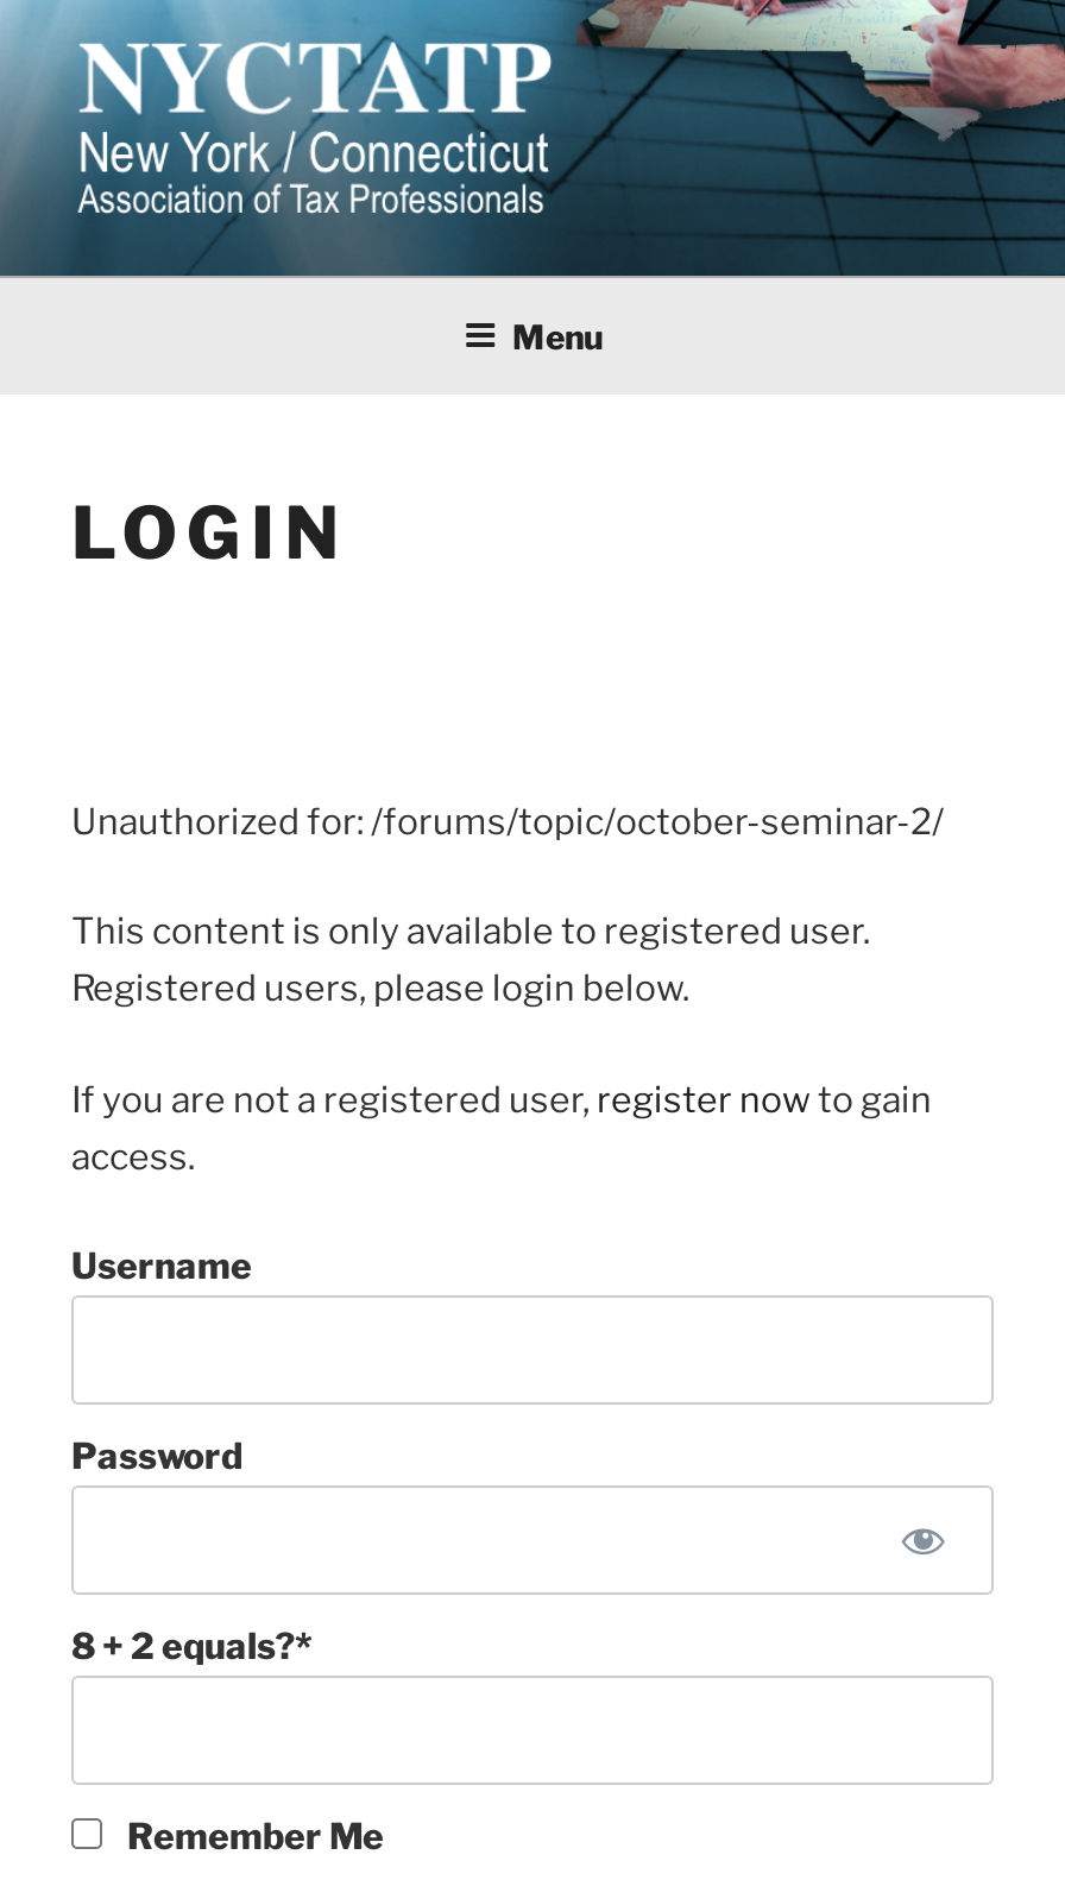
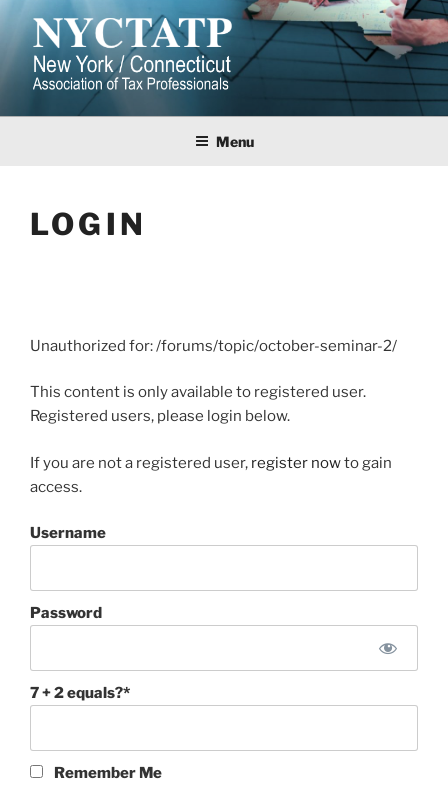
- 8 + 2 equals?*
+ 7 + 2 equals?*
